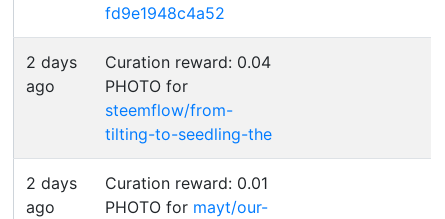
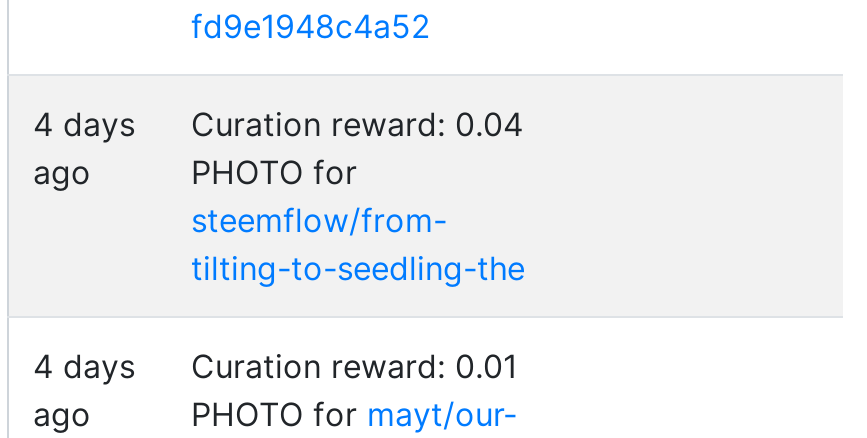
- 2 days Curation reward: 0.04
+ 4 days Curation reward: 0.04

- 2 days Curation reward: 0.01
+ 4 days Curation reward: 0.01
